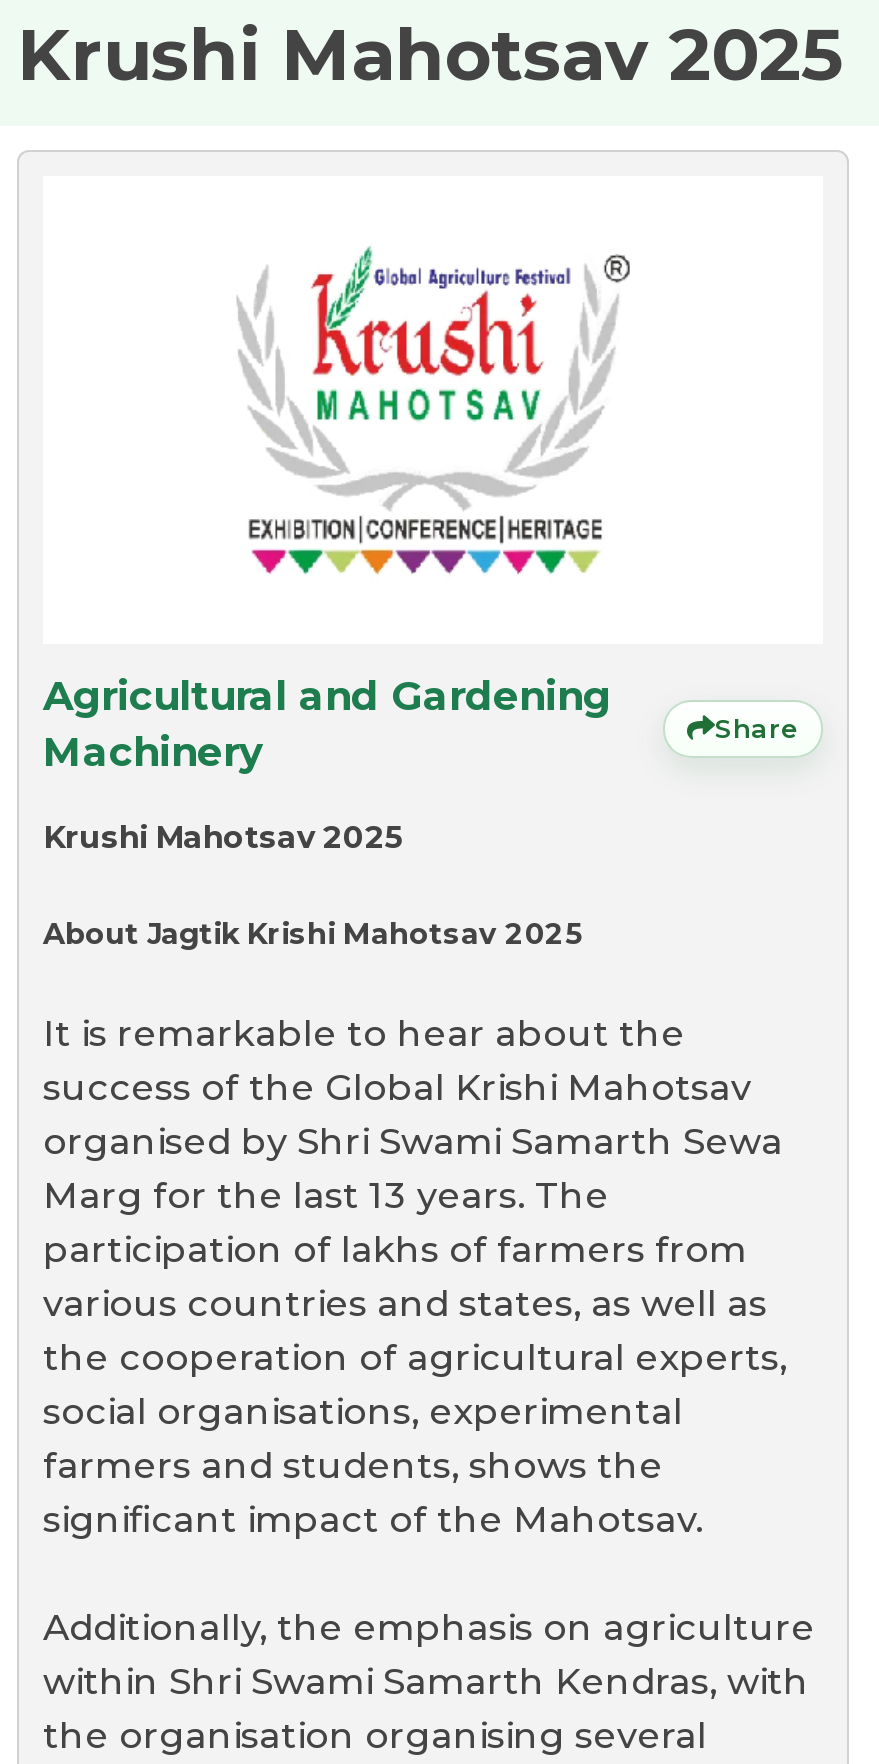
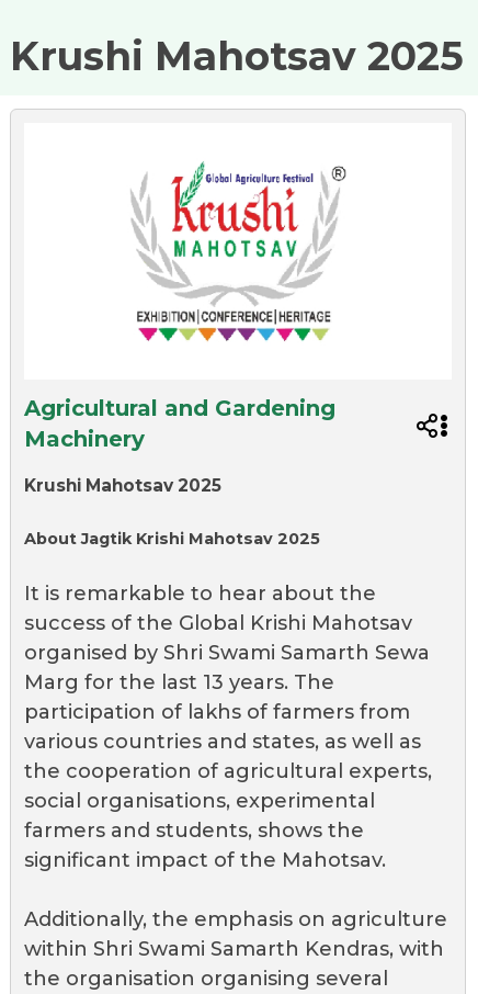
- Share
